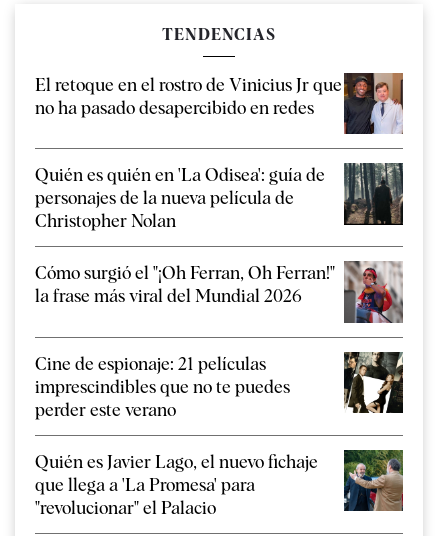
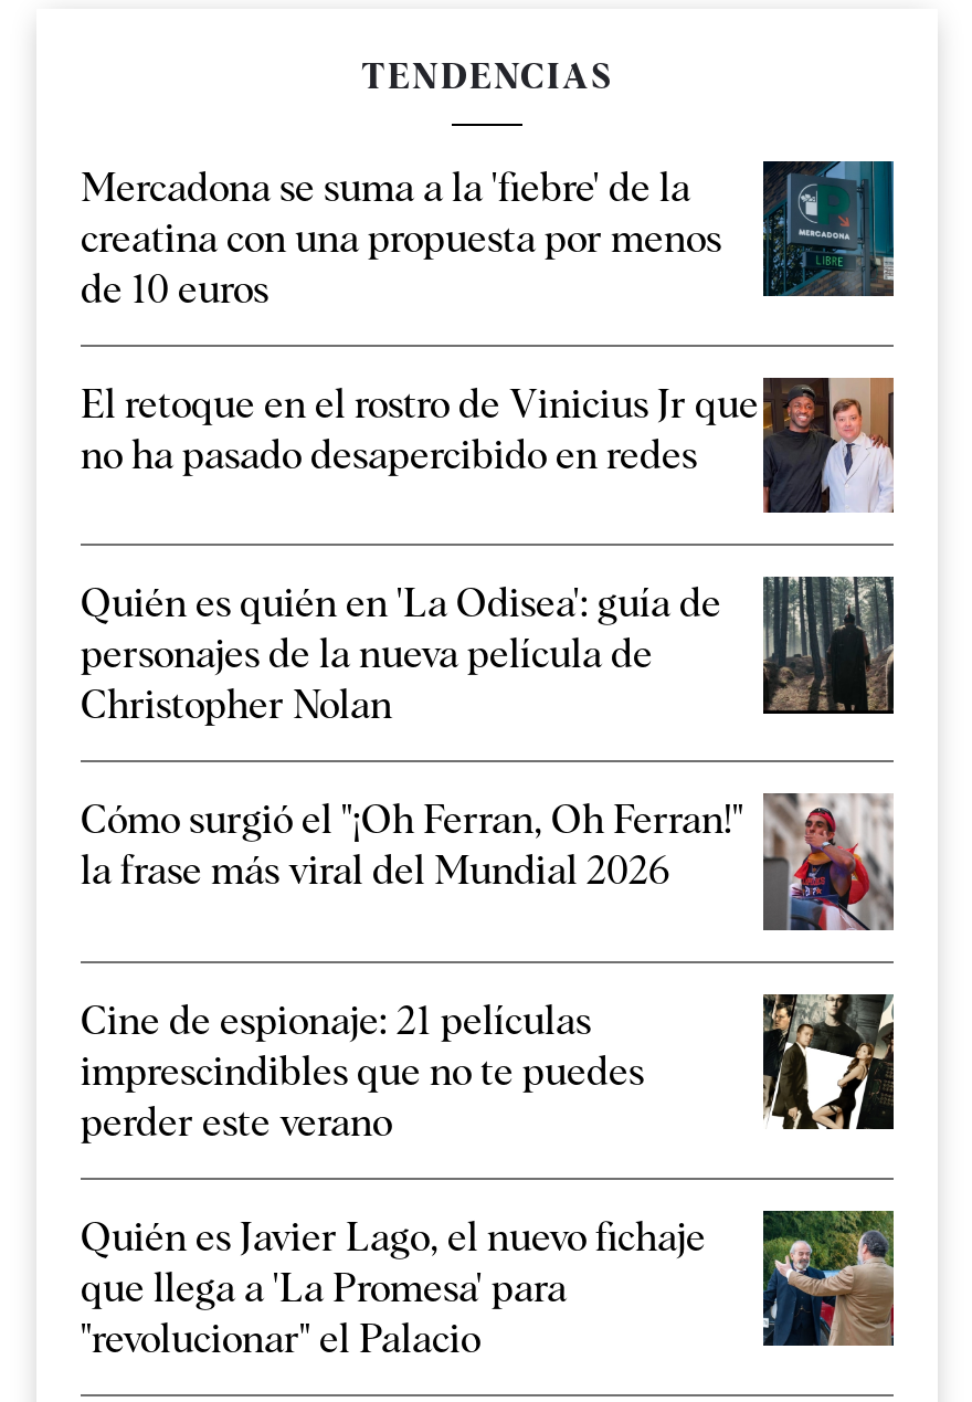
+ [image]
+ Mercadona se suma a la 'fiebre' de la
+ creatina con una propuesta por menos
+ de 10 euros
